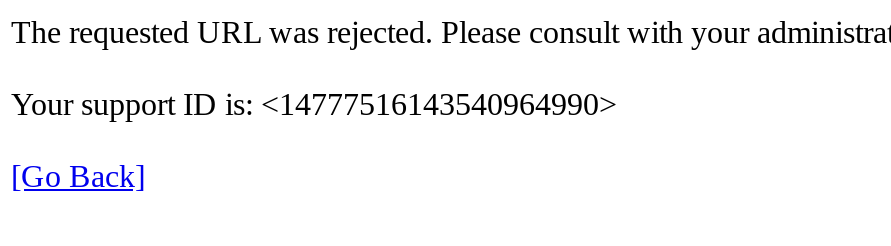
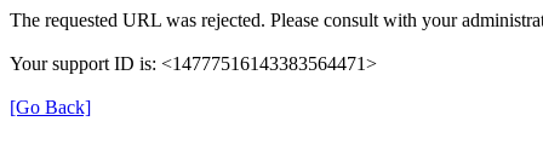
- Your support ID is: <14777516143540964990>
+ Your support ID is: <14777516143383564471>
